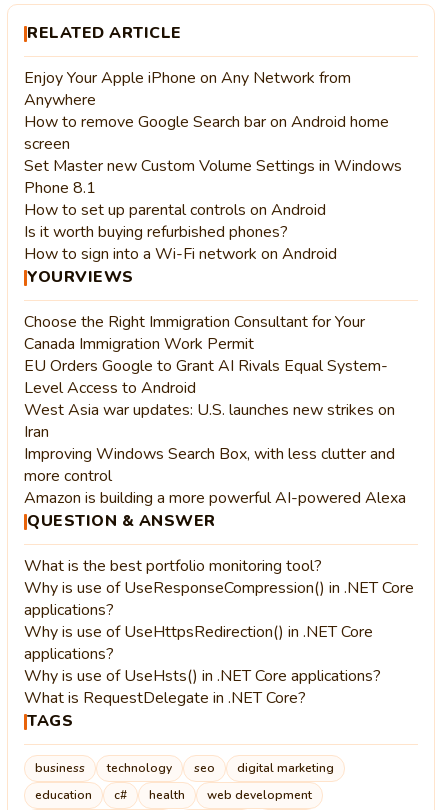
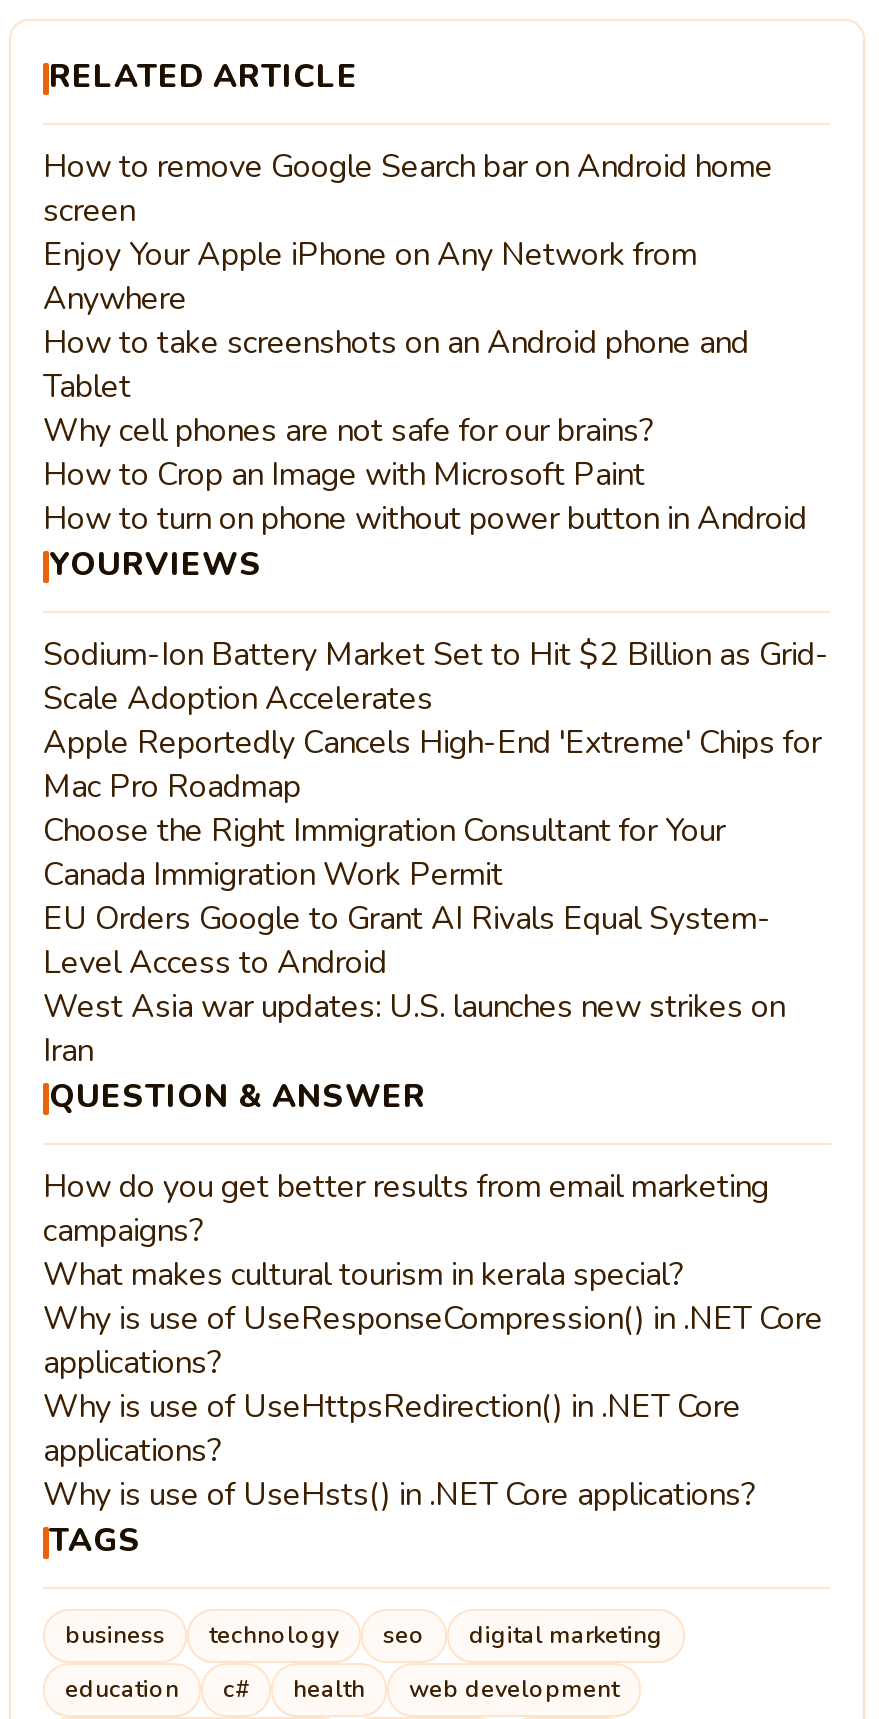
moved up: How to remove Google Search bar on Android home | screen

- Set Master new Custom Volume Settings in Windows
- Phone 8.1
- How to set up parental controls on Android
- Is it worth buying refurbished phones?
- How to sign into a Wi-Fi network on Android
+ How to take screenshots on an Android phone and
+ Tablet
+ Why cell phones are not safe for our brains?
+ How to Crop an Image with Microsoft Paint
+ How to turn on phone without power button in Android

+ Sodium-Ion Battery Market Set to Hit $2 Billion as Grid-
+ Scale Adoption Accelerates
+ Apple Reportedly Cancels High-End 'Extreme' Chips for
+ Mac Pro Roadmap

moved down: Choose the Right Immigration Consultant for Your | Canada Immigration Work Permit | EU Orders Google to Grant AI Rivals Equal System- | Level Access to Android | West Asia war updates: U.S. launches new strikes on | Iran

- Improving Windows Search Box, with less clutter and
- more control
- Amazon is building a more powerful AI-powered Alexa

- What is the best portfolio monitoring tool?
+ How do you get better results from email marketing
+ campaigns?
+ What makes cultural tourism in kerala special?

moved down: Why is use of UseResponseCompression() in .NET Core | applications? | Why is use of UseHttpsRedirection() in .NET Core | applications? | Why is use of UseHsts() in .NET Core applications?

- What is RequestDelegate in .NET Core?
